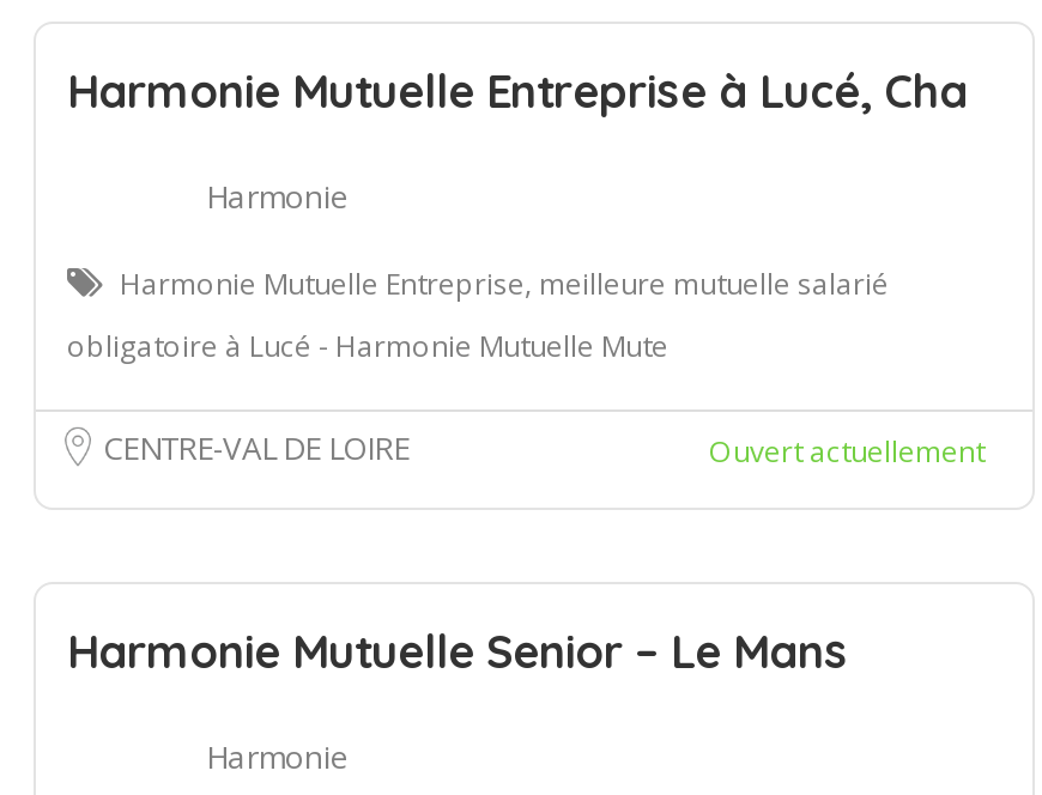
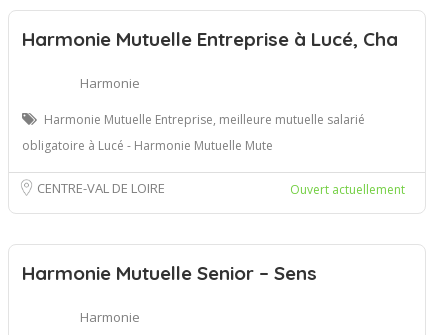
- Harmonie Mutuelle Senior – Le Mans
+ Harmonie Mutuelle Senior – Sens
